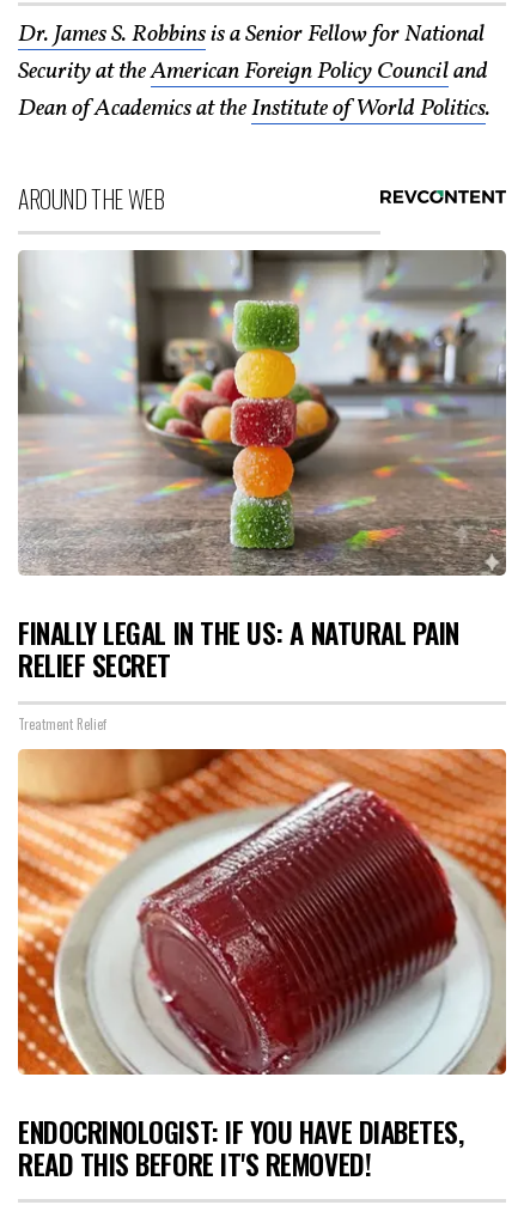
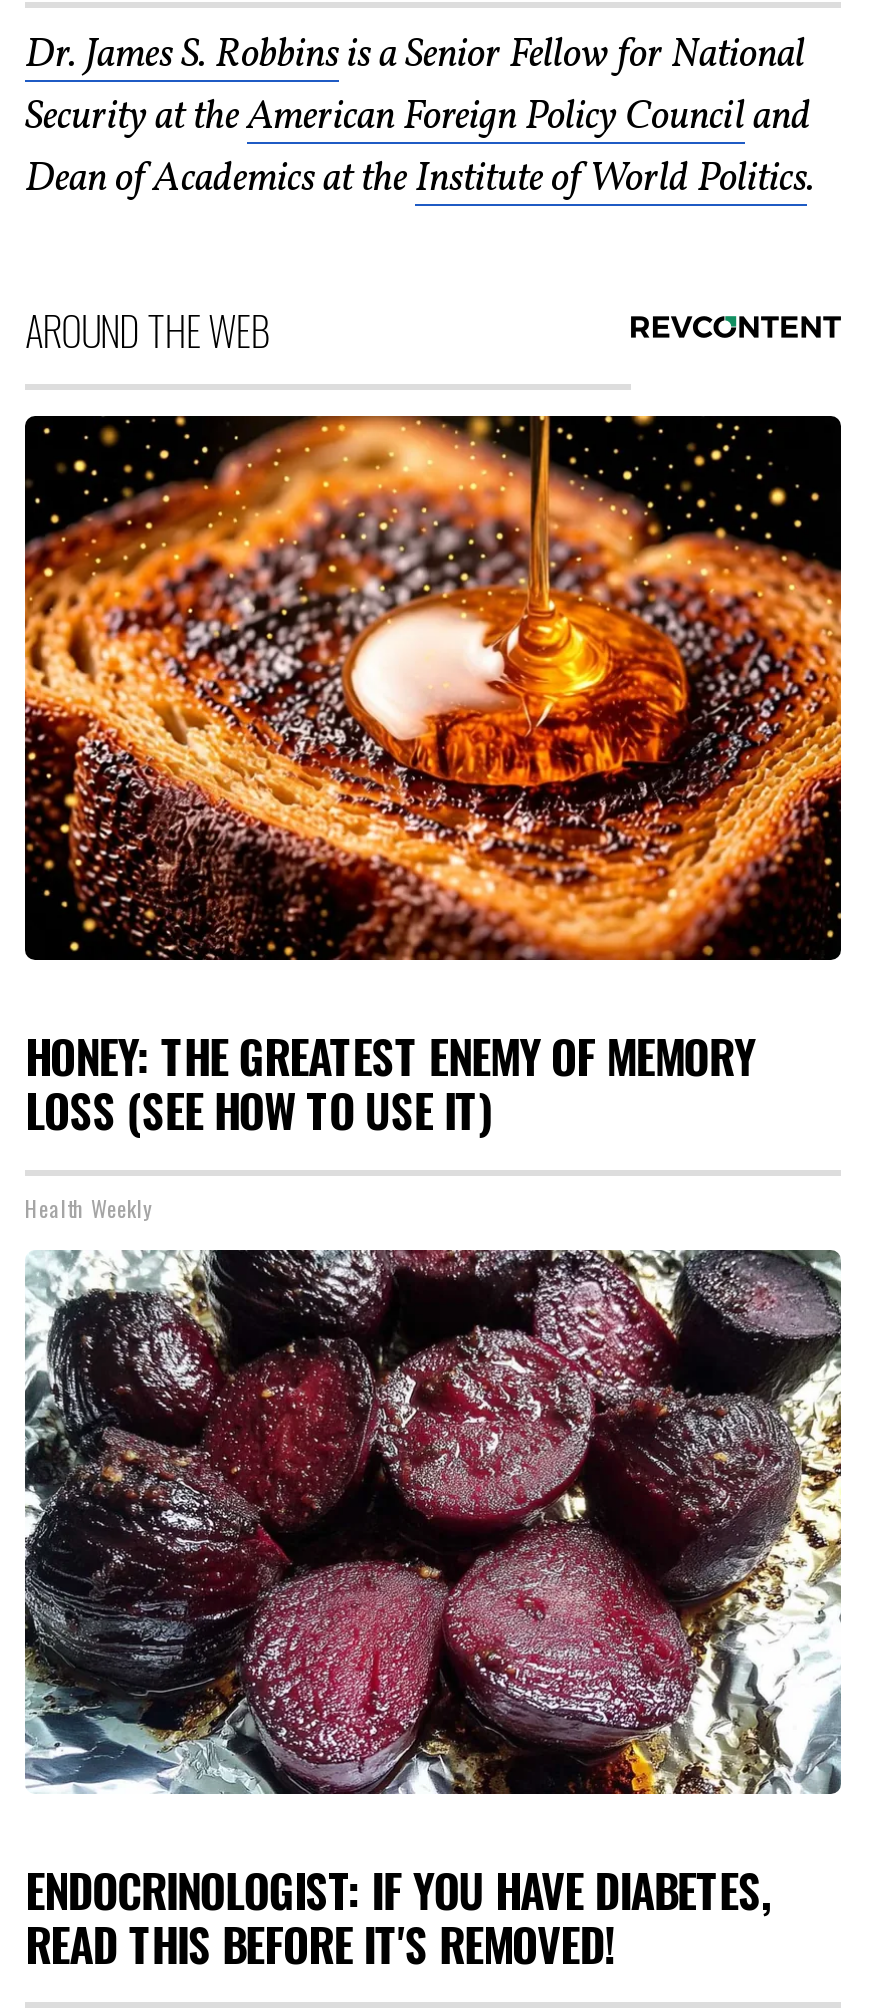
- [image]
- FINALLY LEGAL IN THE US: A NATURAL PAIN
- RELIEF SECRET
+ [image]
+ HONEY: THE GREATEST ENEMY OF MEMORY
+ LOSS (SEE HOW TO USE IT)

- Treatment Relief
+ Health Weekly

- [image]
+ [image]
